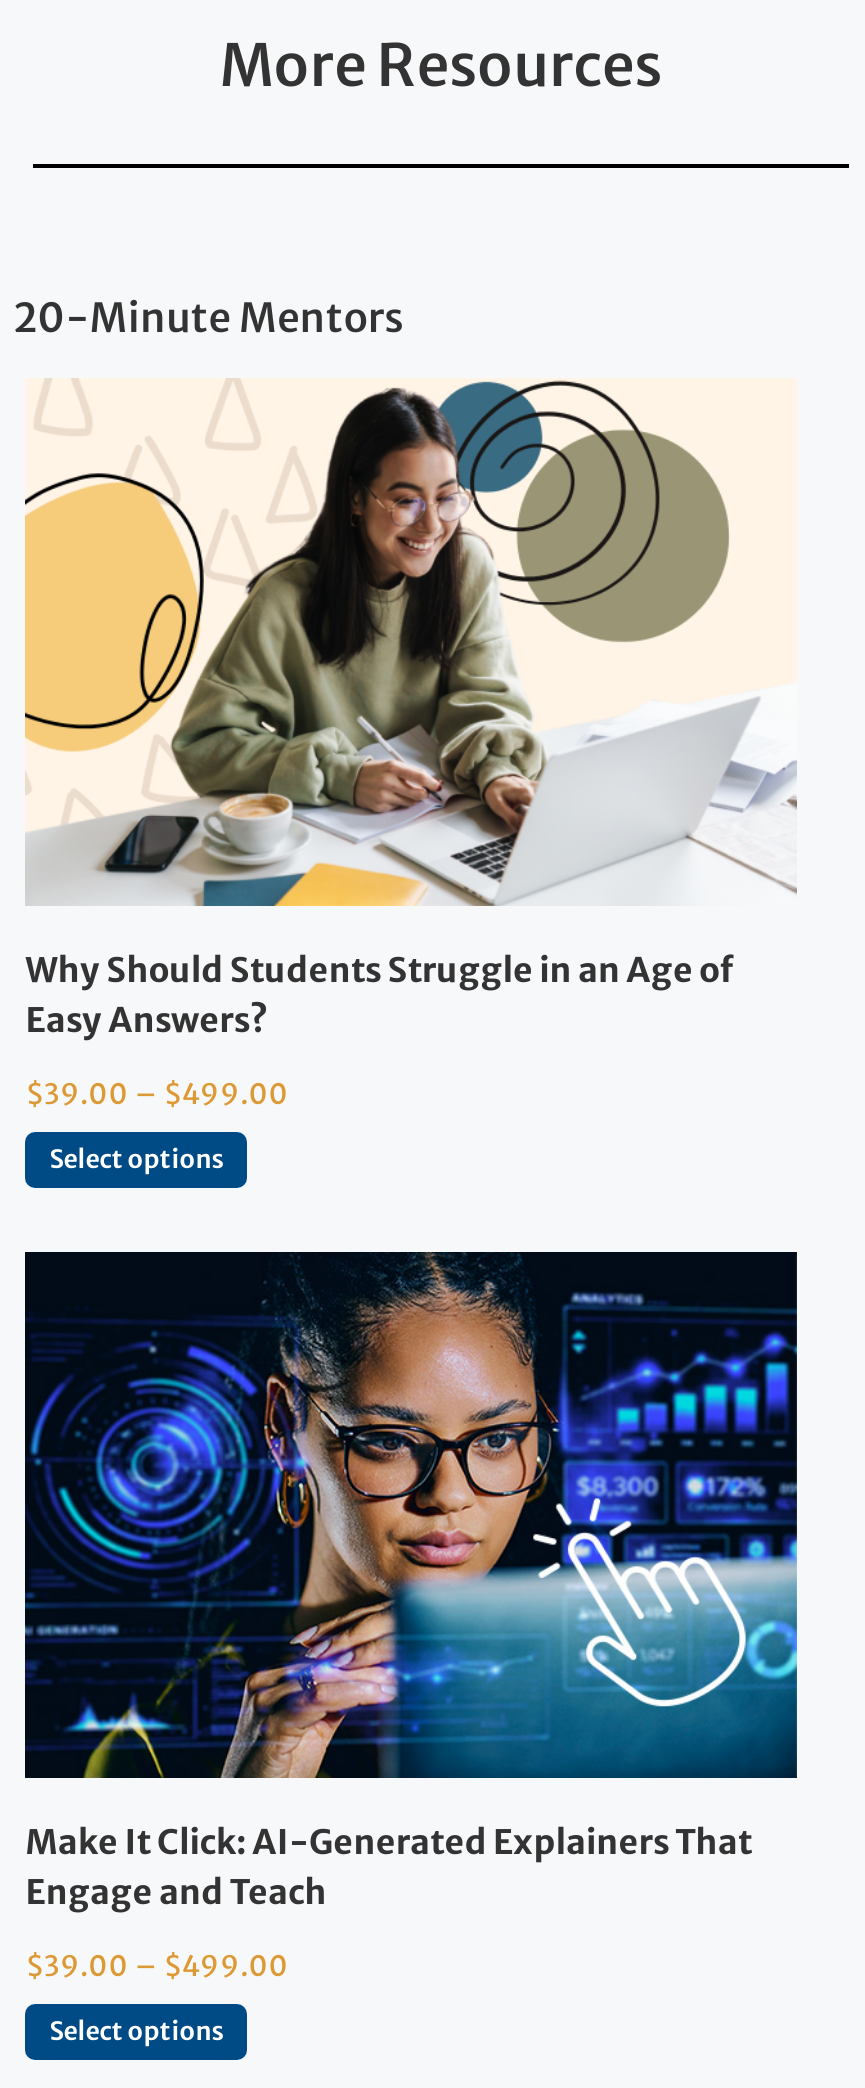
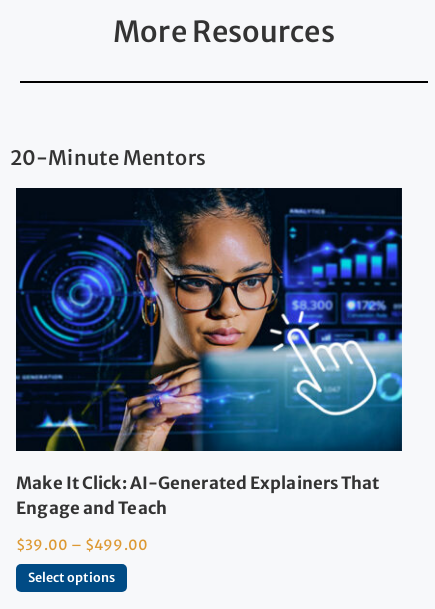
- [image]
- Why Should Students Struggle in an Age of
- Easy Answers?
- $39.00 – $499.00
- Select options
